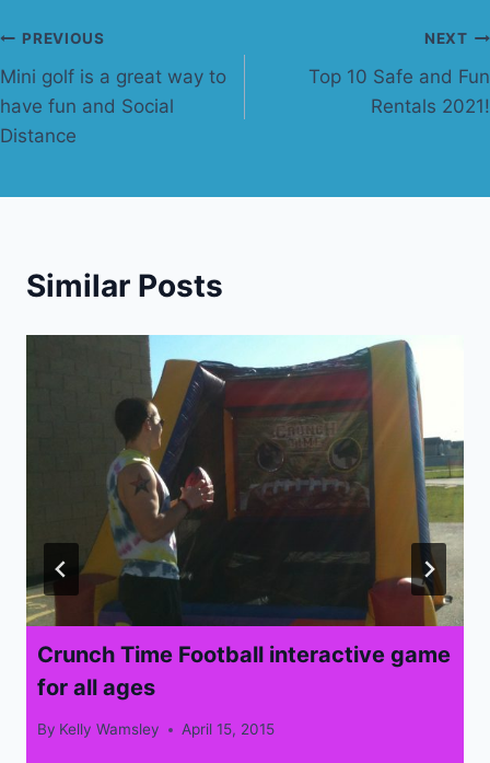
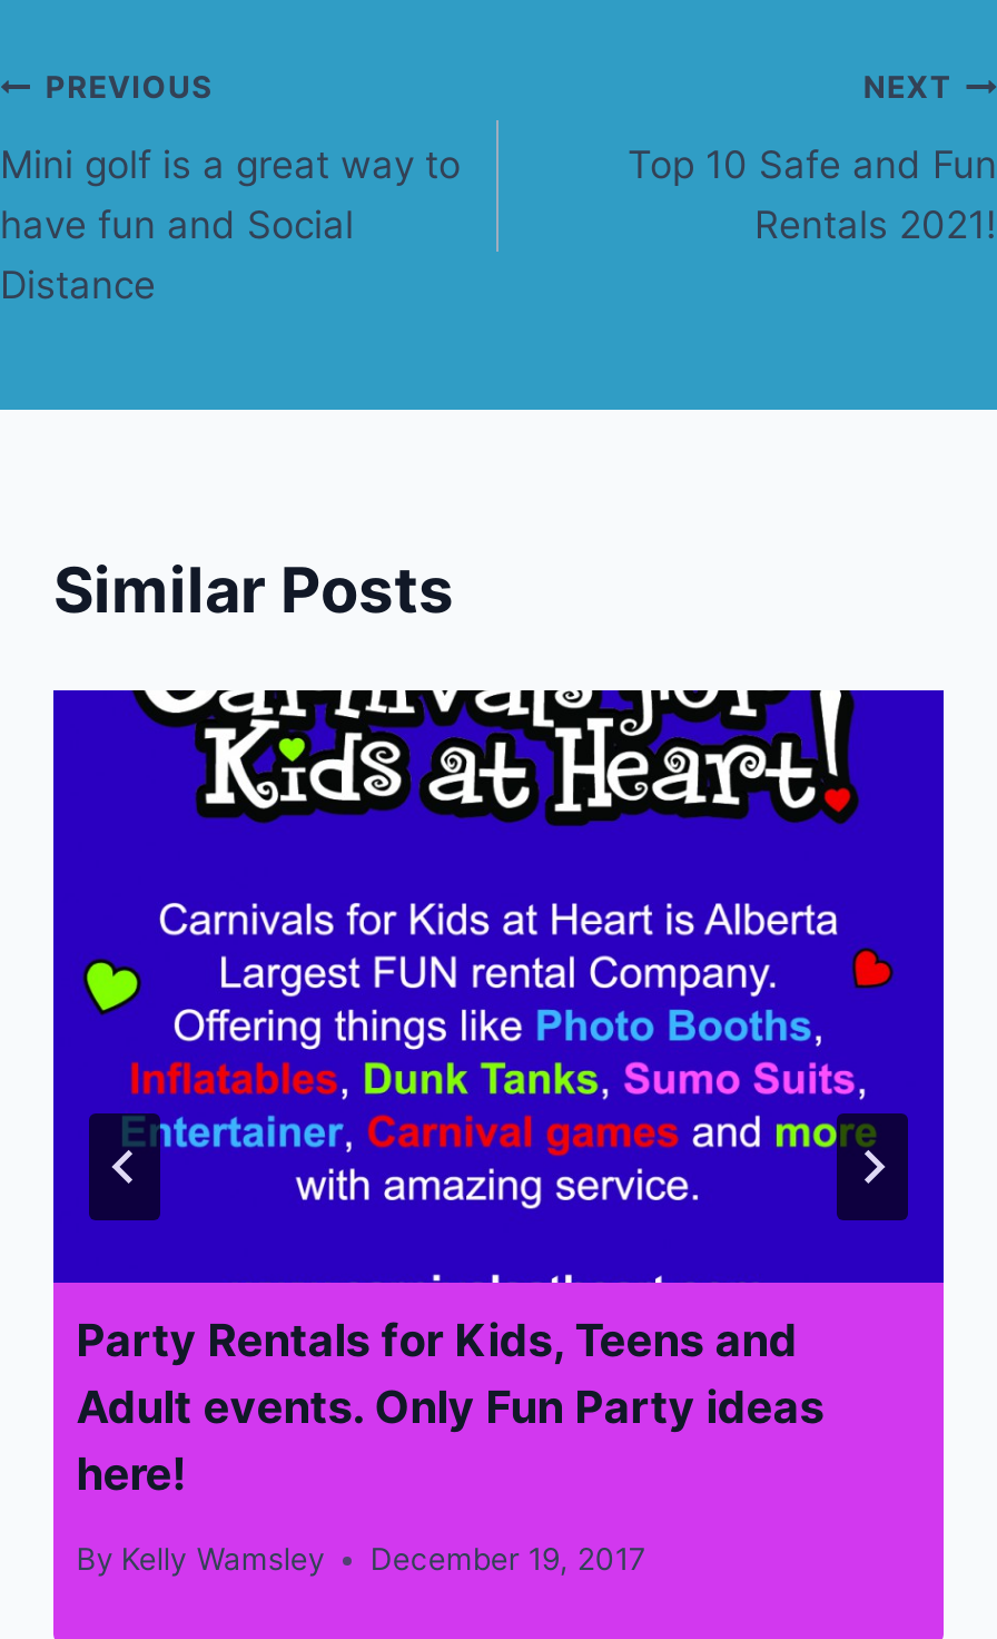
- [image]
- Crunch Time Football interactive game
- for all ages
+ [image]
+ Party Rentals for Kids, Teens and
+ Adult events. Only Fun Party ideas
+ here!

- By Kelly Wamsley April 15, 2015
+ By Kelly Wamsley December 19, 2017
